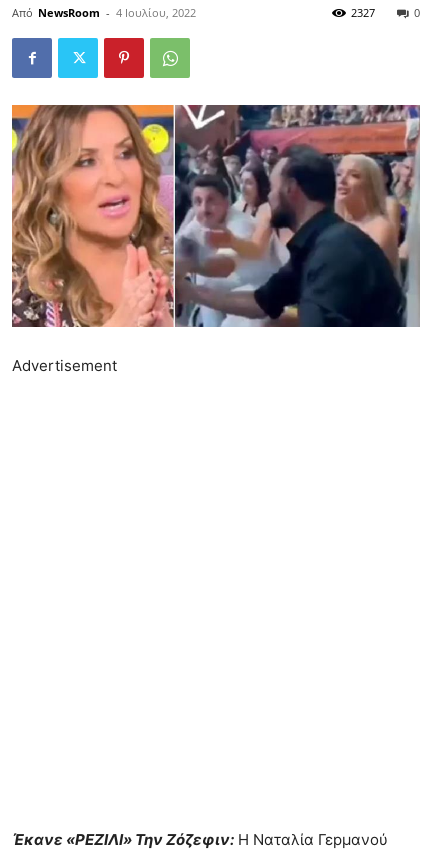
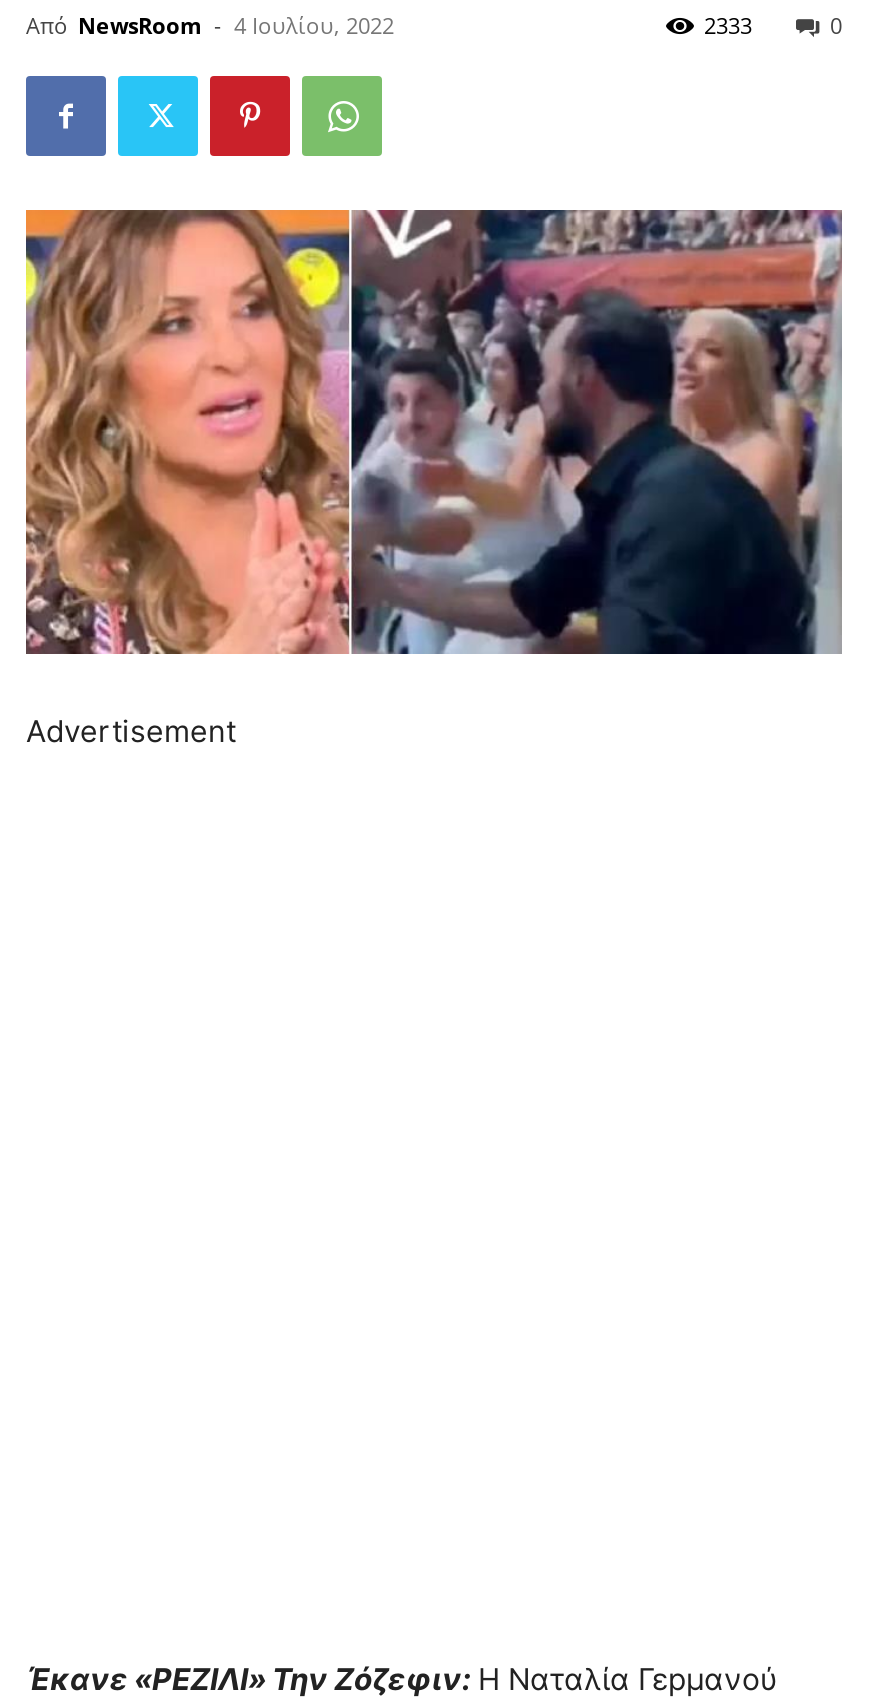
- 2327
+ 2333
